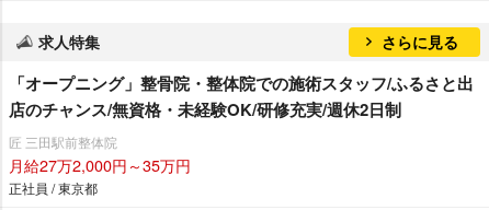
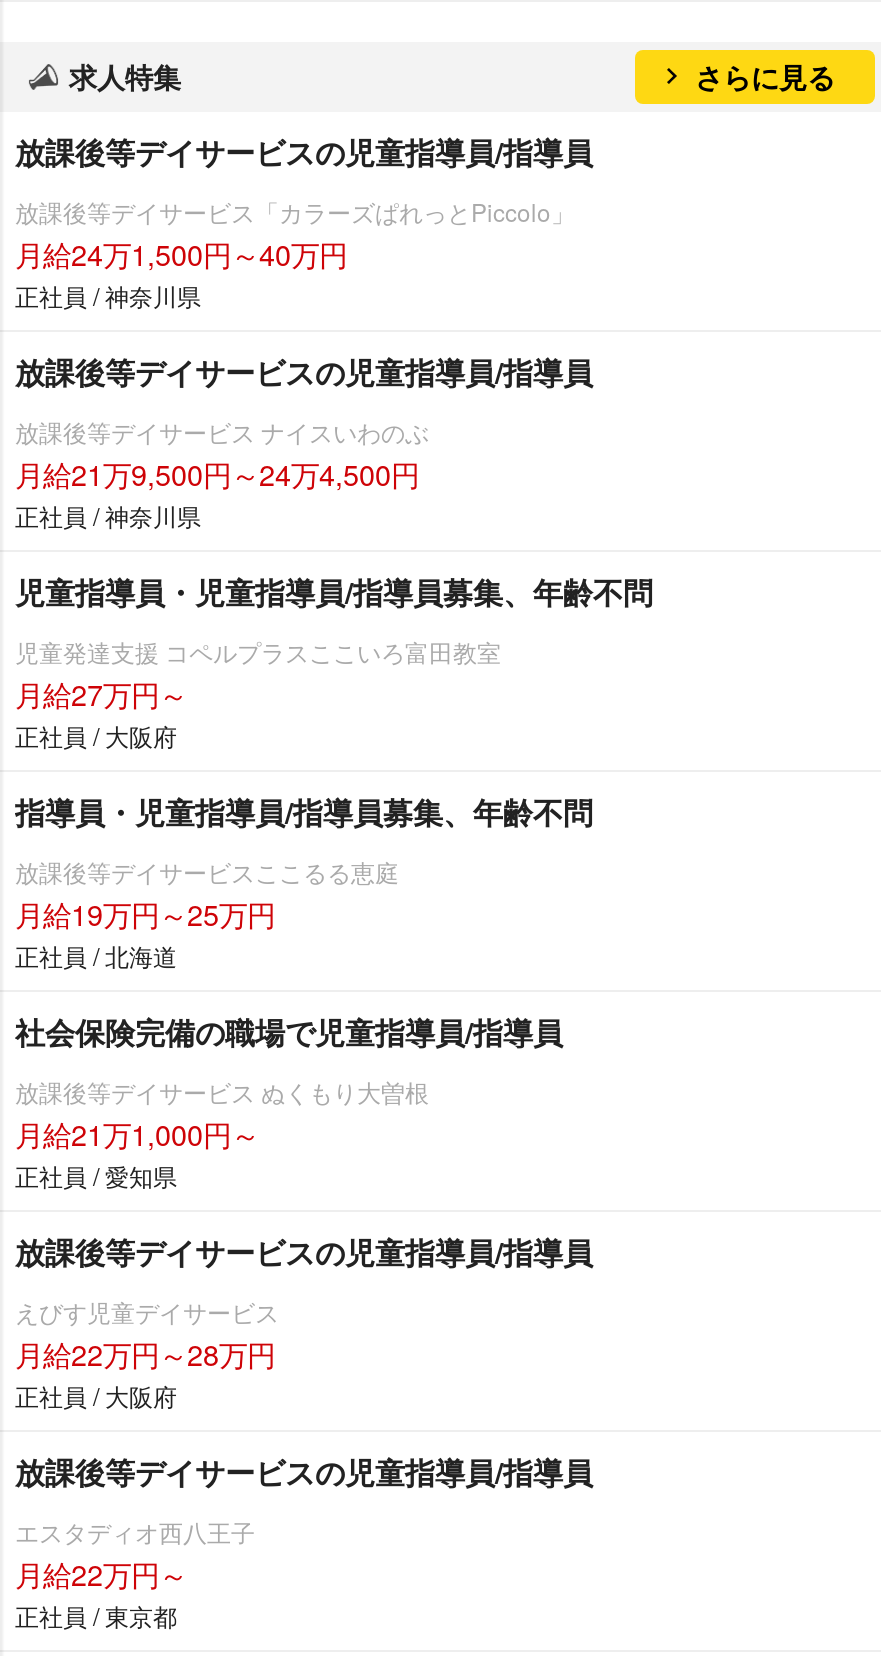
- 「オープニング」整骨院・整体院での施術スタッフ/ふるさと出
- 店のチャンス/無資格・未経験OK/研修充実/週休2日制
- 匠 三田駅前整体院
- 月給27万2,000円～35万円
+ 放課後等デイサービスの児童指導員/指導員
+ 放課後等デイサービス「カラーズぱれっとPiccolo」
+ 月給24万1,500円～40万円
+ 正社員 / 神奈川県
+ 放課後等デイサービスの児童指導員/指導員
+ 放課後等デイサービス ナイスいわのぶ
+ 月給21万9,500円～24万4,500円
+ 正社員 / 神奈川県
+ 児童指導員・児童指導員/指導員募集、年齢不問
+ 児童発達支援 コペルプラスここいろ富田教室
+ 月給27万円～
+ 正社員 / 大阪府
+ 指導員・児童指導員/指導員募集、年齢不問
+ 放課後等デイサービスここるる恵庭
+ 月給19万円～25万円
+ 正社員 / 北海道
+ 社会保険完備の職場で児童指導員/指導員
+ 放課後等デイサービス ぬくもり大曽根
+ 月給21万1,000円～
+ 正社員 / 愛知県
+ 放課後等デイサービスの児童指導員/指導員
+ えびす児童デイサービス
+ 月給22万円～28万円
+ 正社員 / 大阪府
+ 放課後等デイサービスの児童指導員/指導員
+ エスタディオ西八王子
+ 月給22万円～
